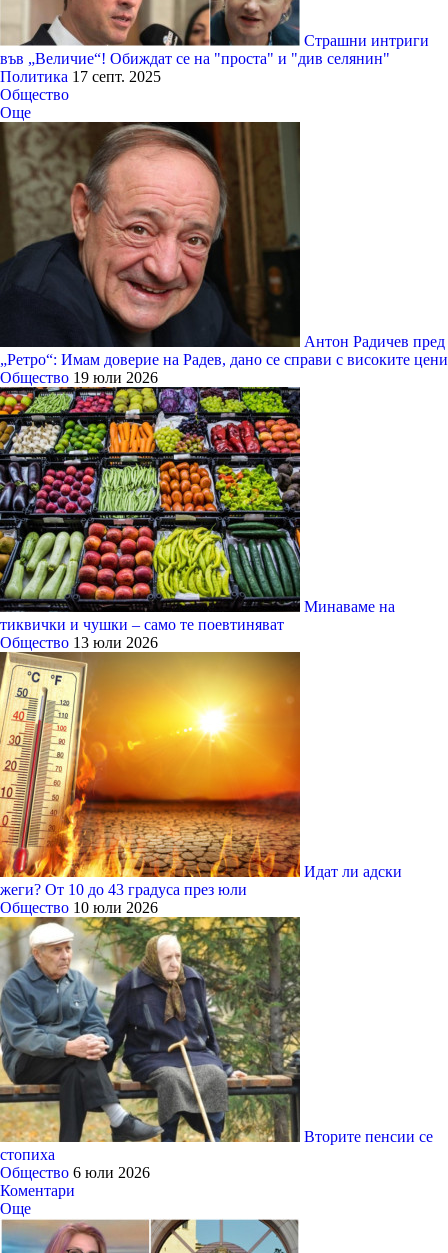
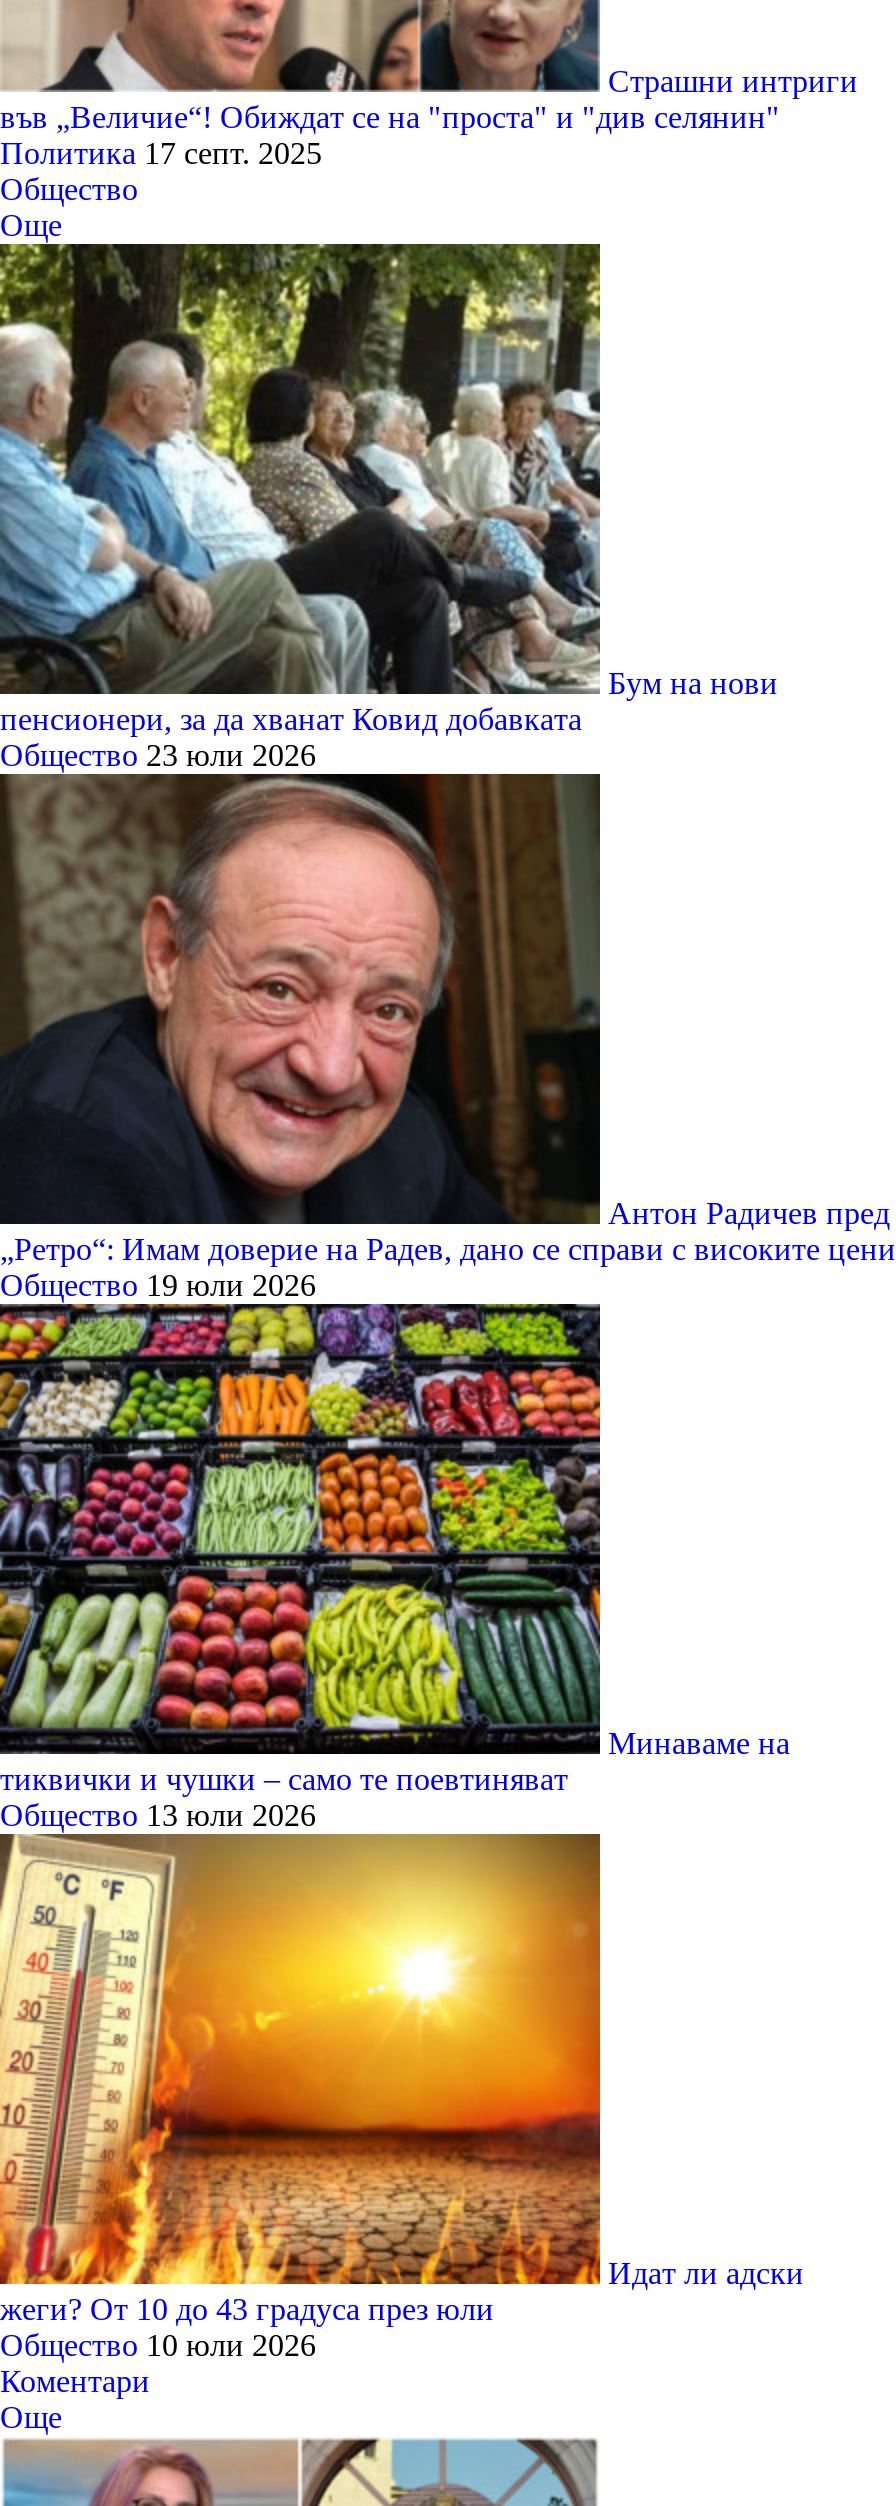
+ [image]
+ Бум на нови
+ пенсионери, за да хванат Ковид добавката
+ Общество 23 юли 2026

moved down: [image] | Антон Радичев пред | „Ретро“: Имам доверие на Радев, дано се справи с високите цени | ... | жеги? От 10 до 43 градуса през юли | Общество 10 юли 2026

- [image]
- Вторите пенсии се
- стопиха
- Общество 6 юли 2026
